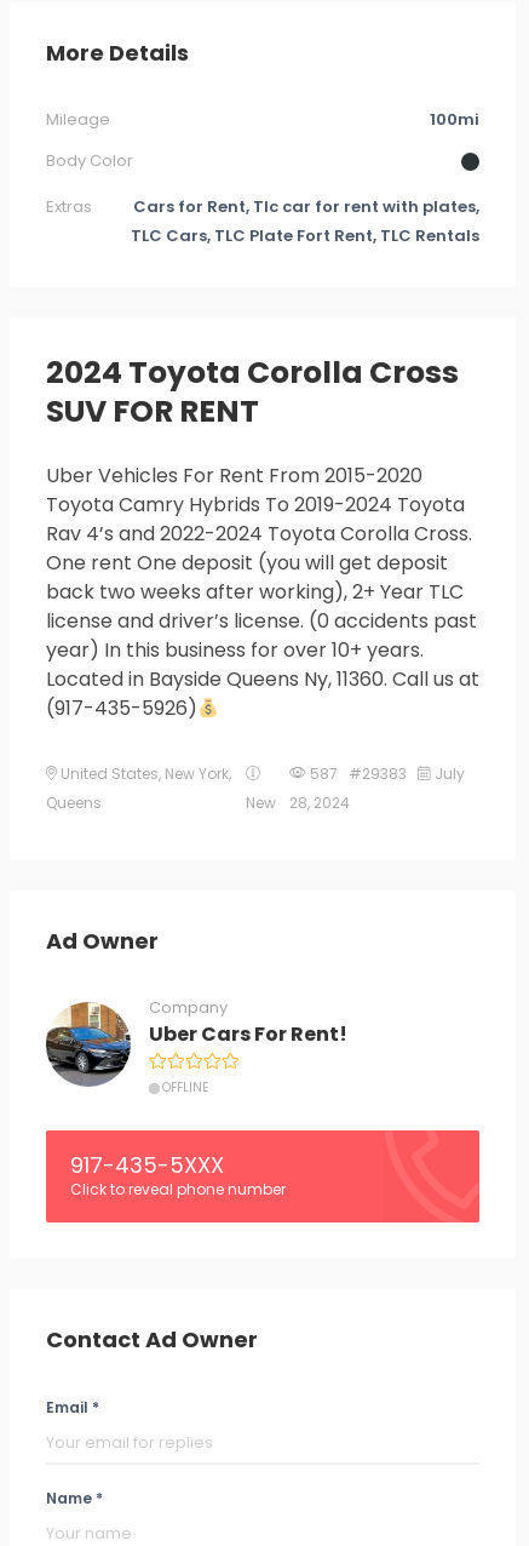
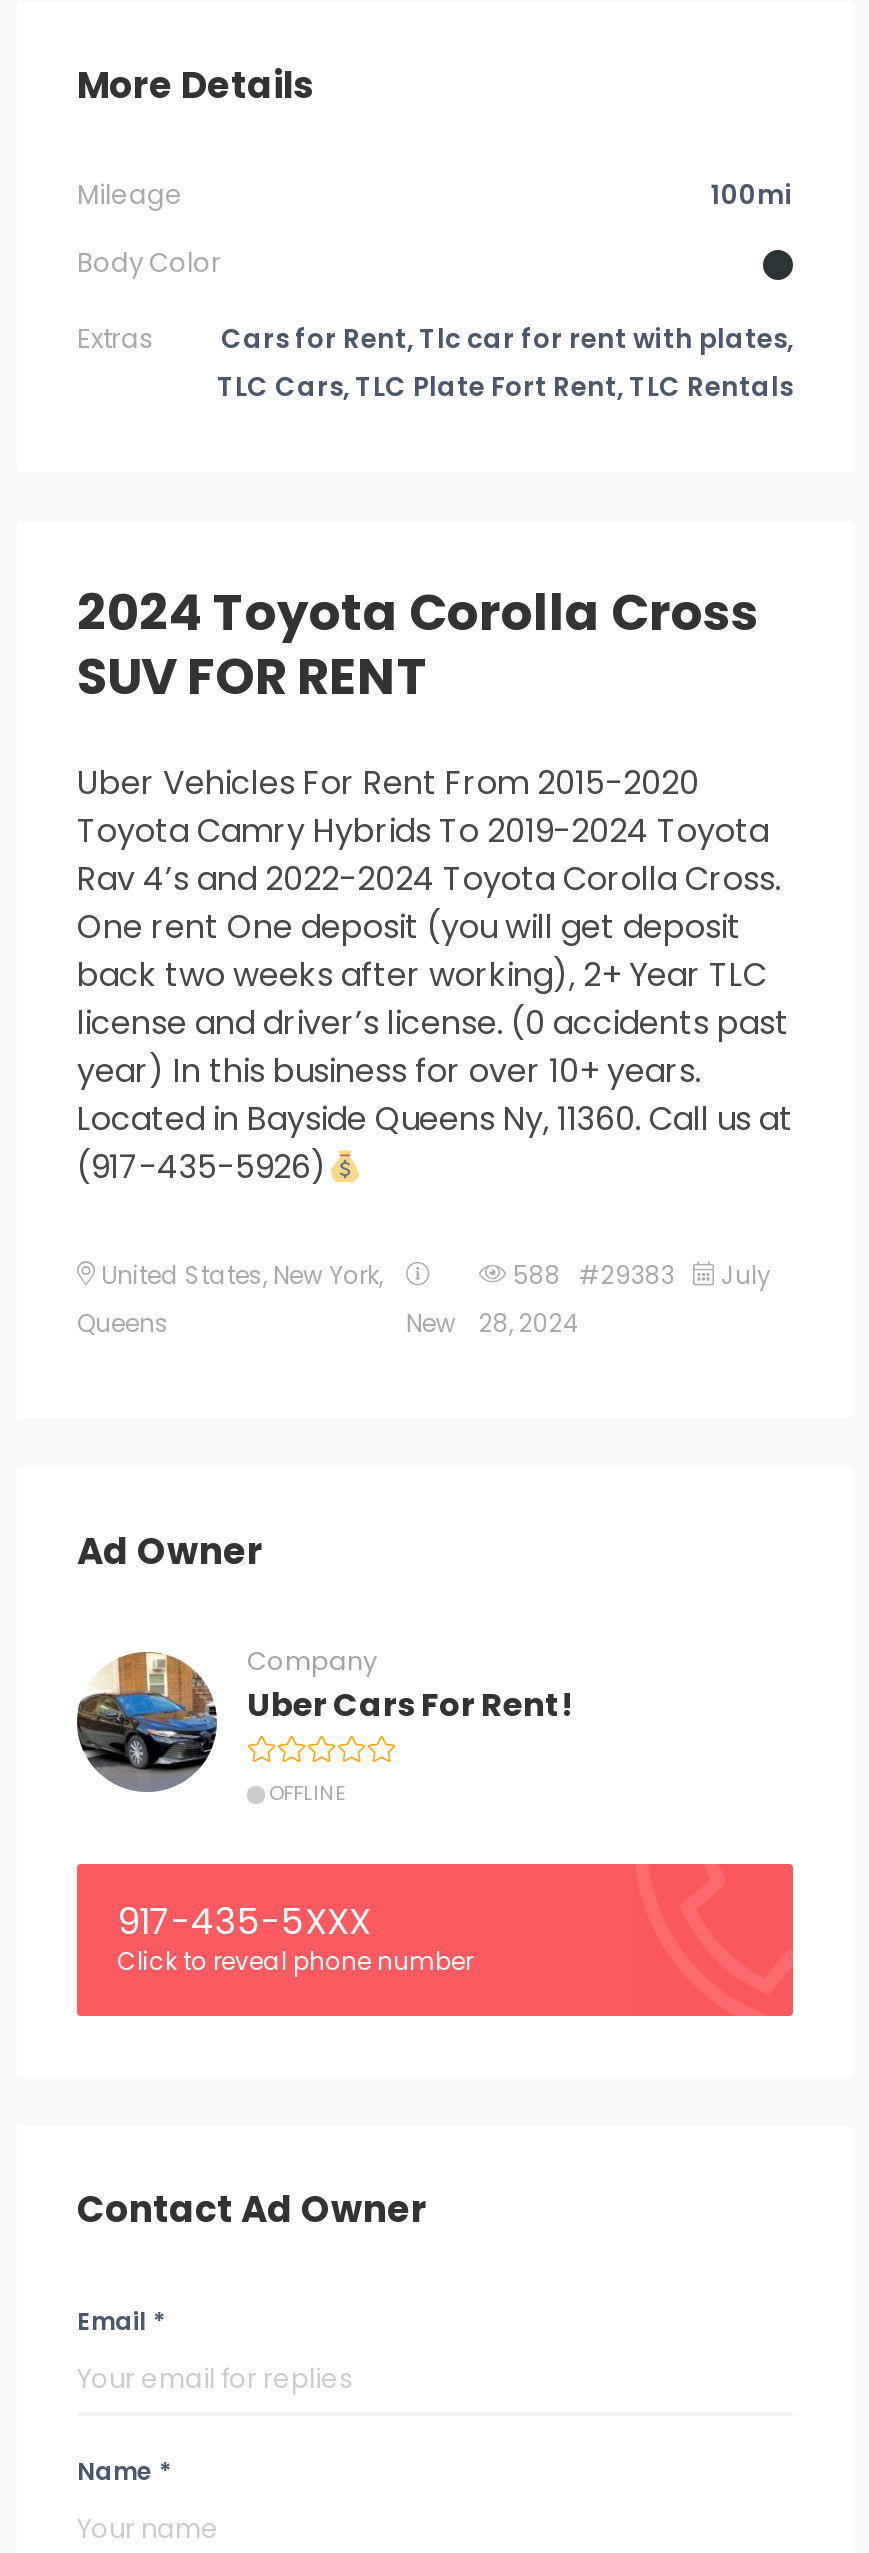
- 587 #29383 July
+ 588 #29383 July
